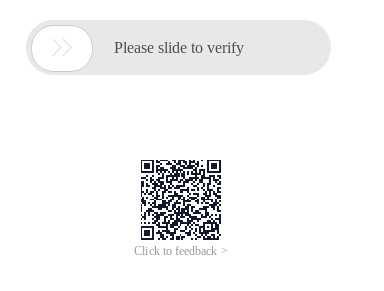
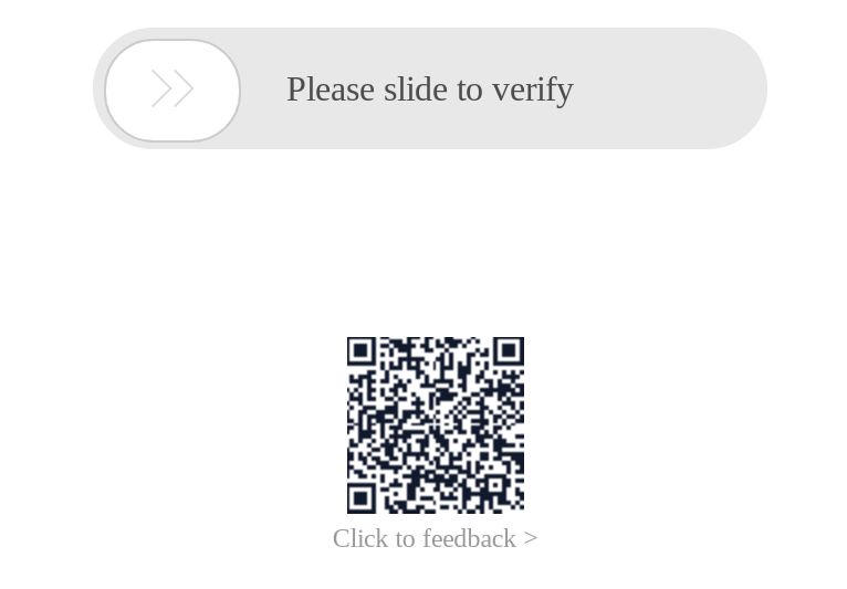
- [image]
+ [image]
